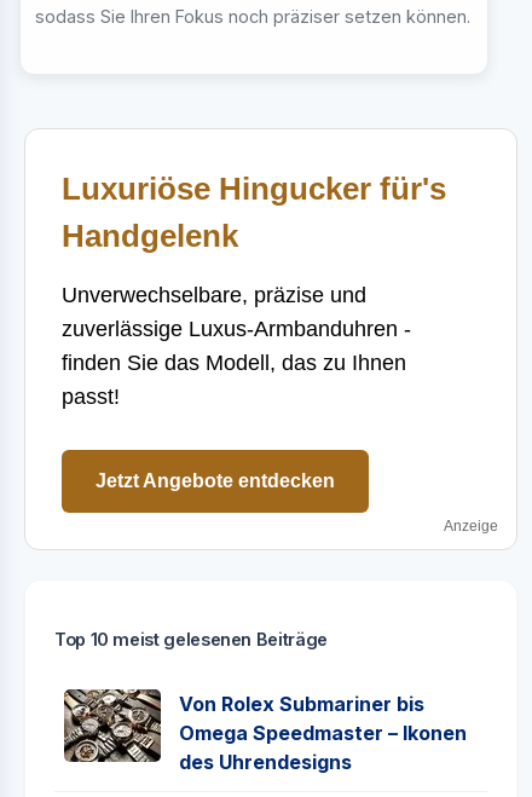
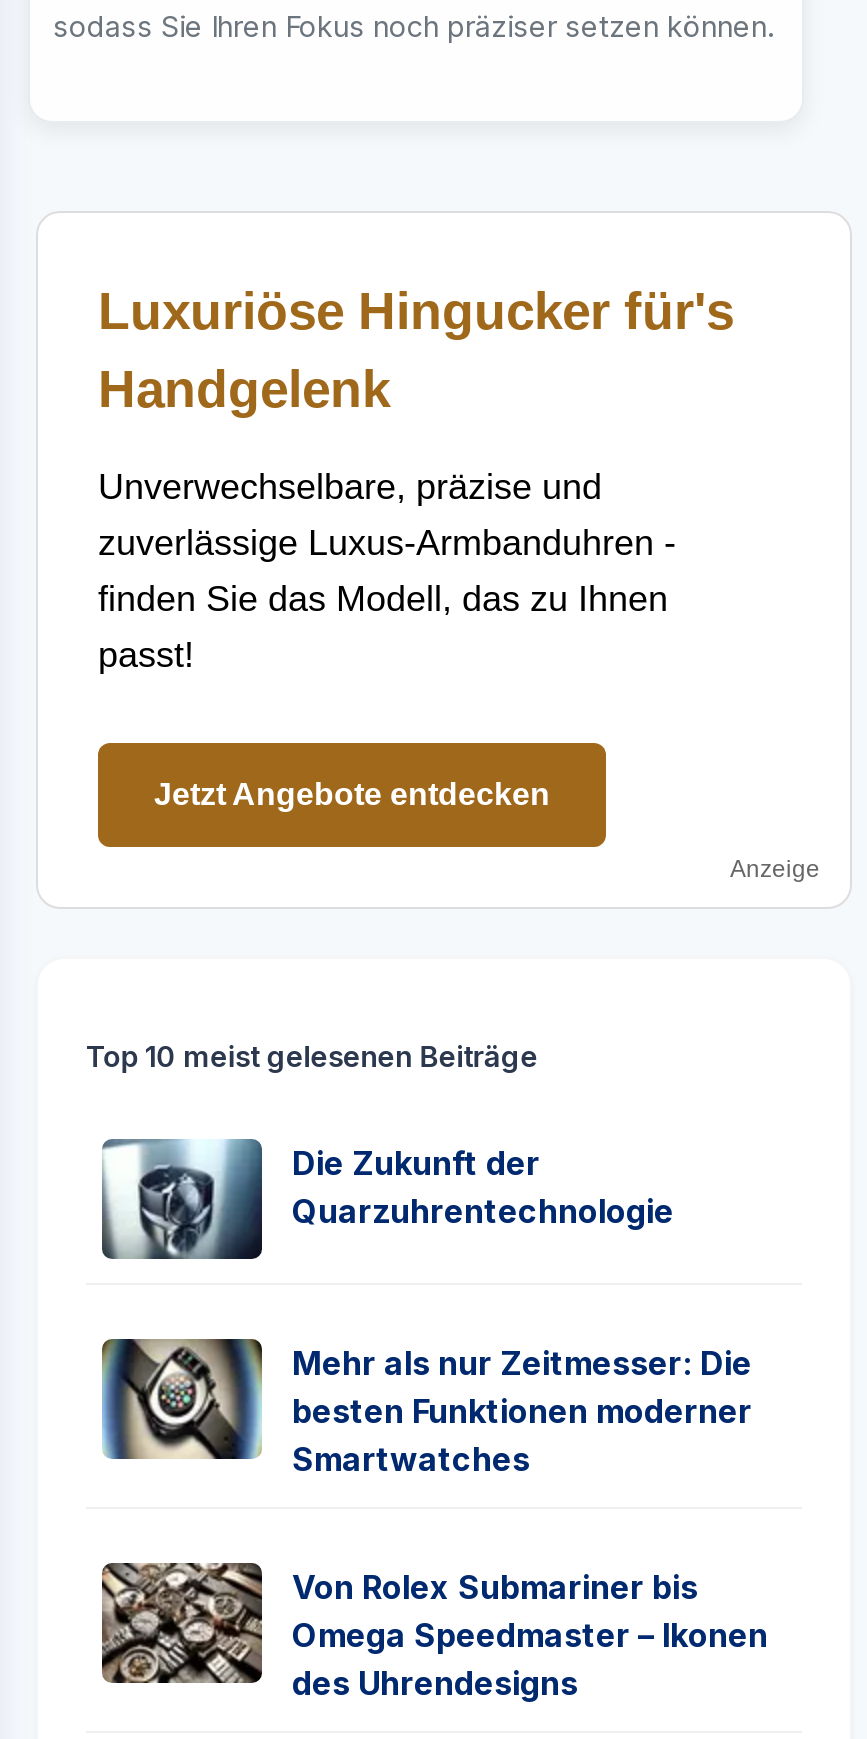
+ [image]
+ Mehr als nur Zeitmesser: Die
+ besten Funktionen moderner
+ Smartwatches

+ [image]
+ Die Zukunft der
+ Quarzuhrentechnologie
